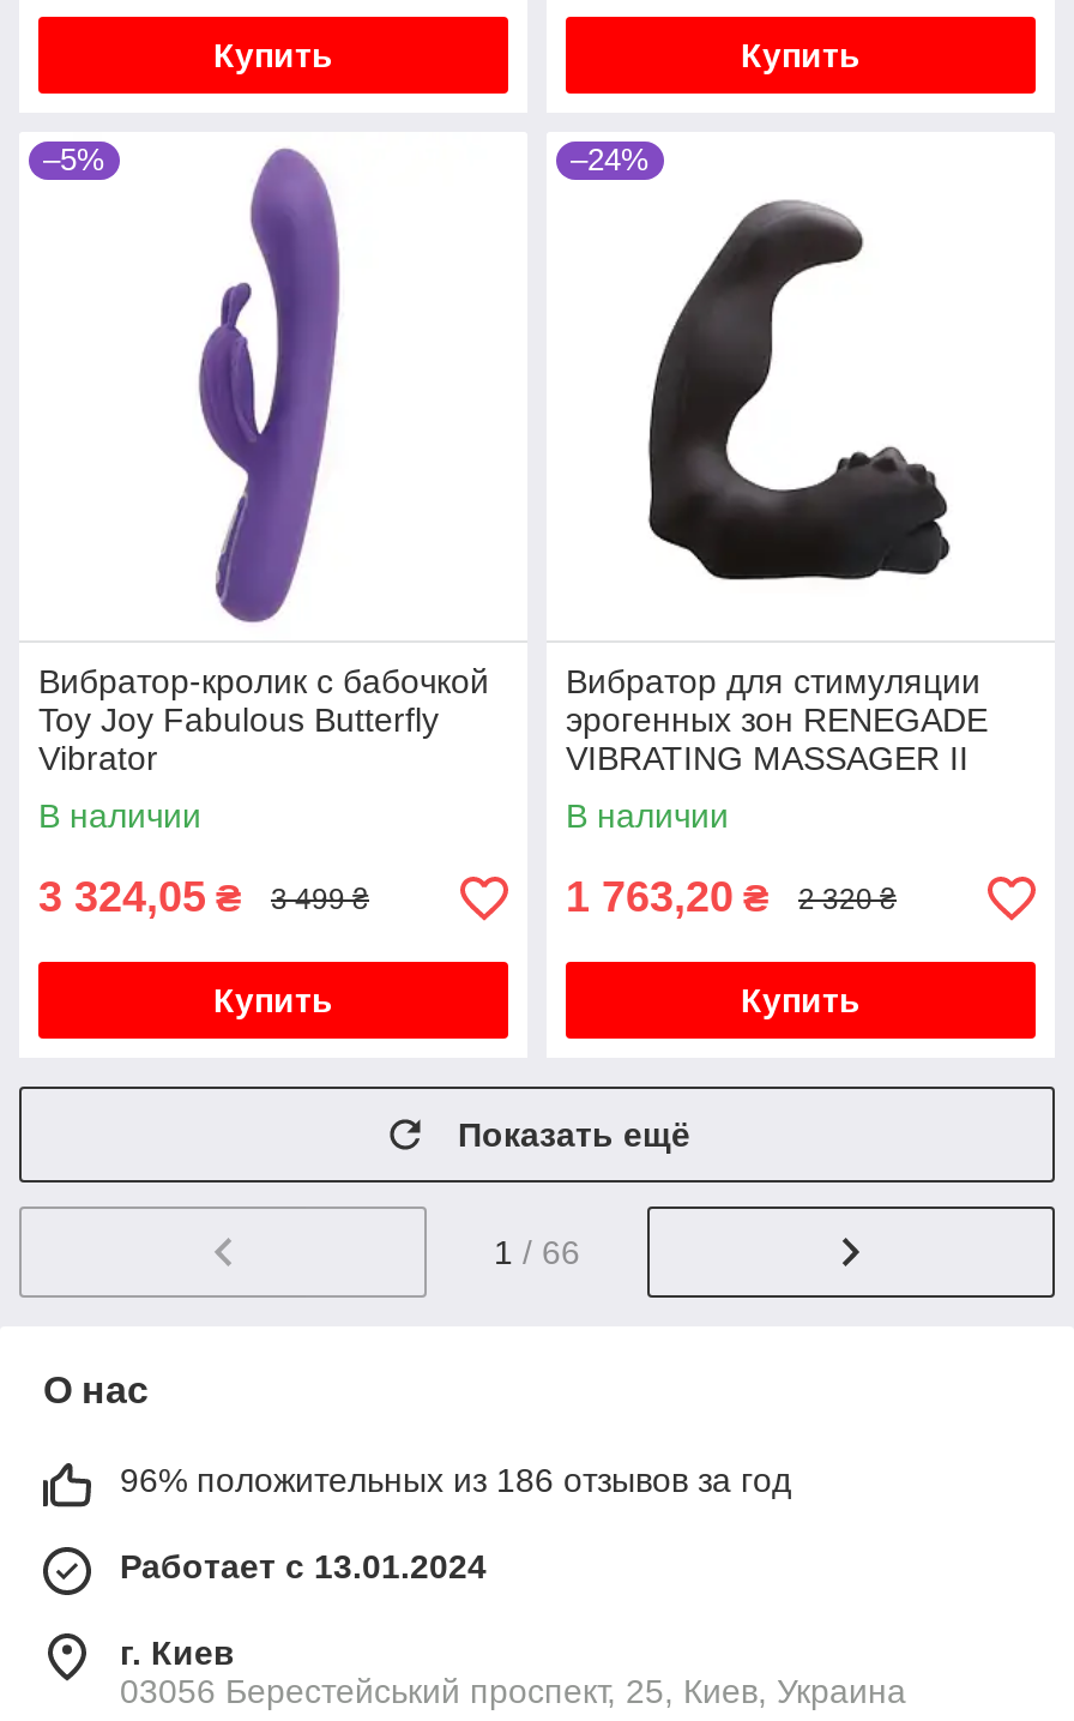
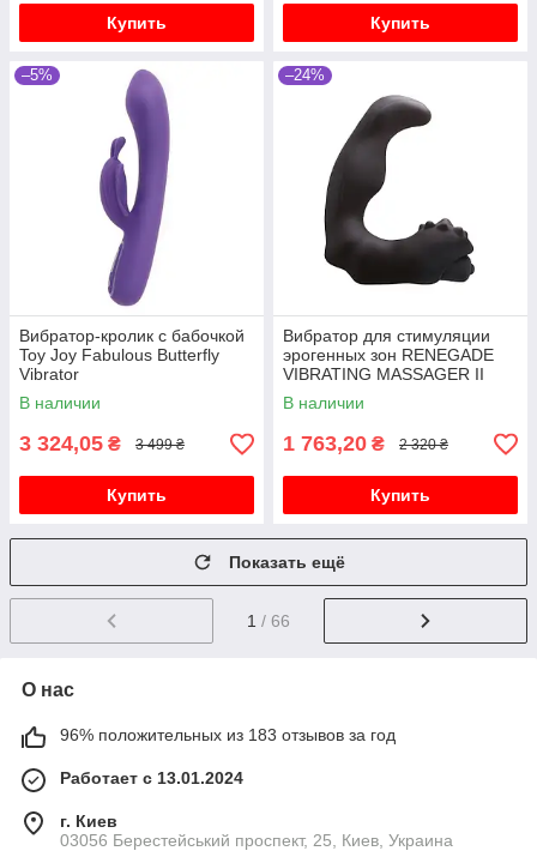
- 96% положительных из 186 отзывов за год
+ 96% положительных из 183 отзывов за год
